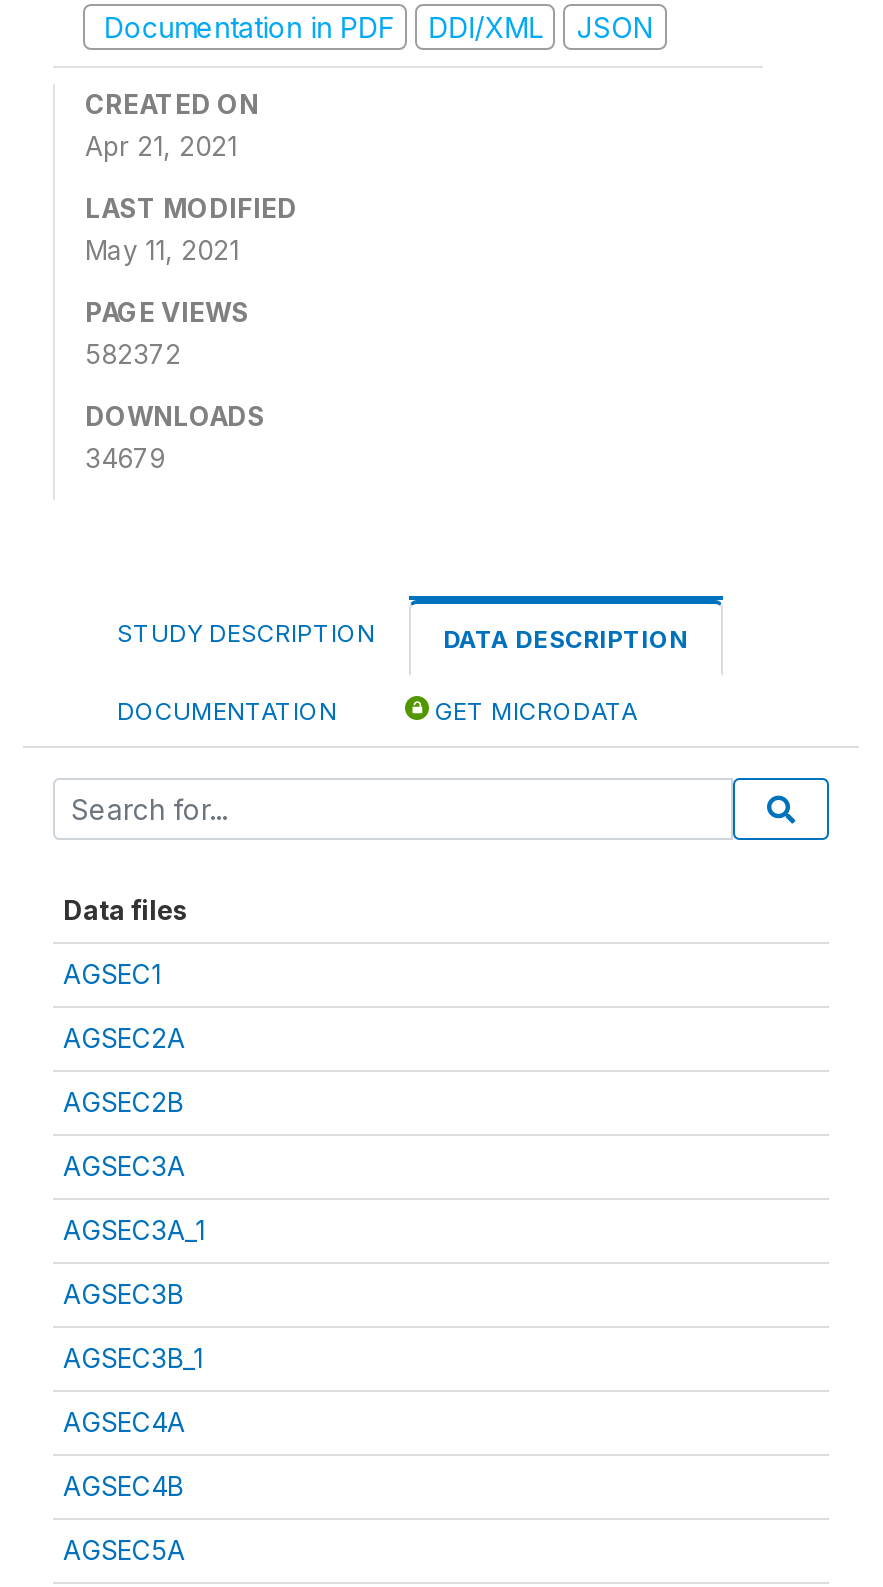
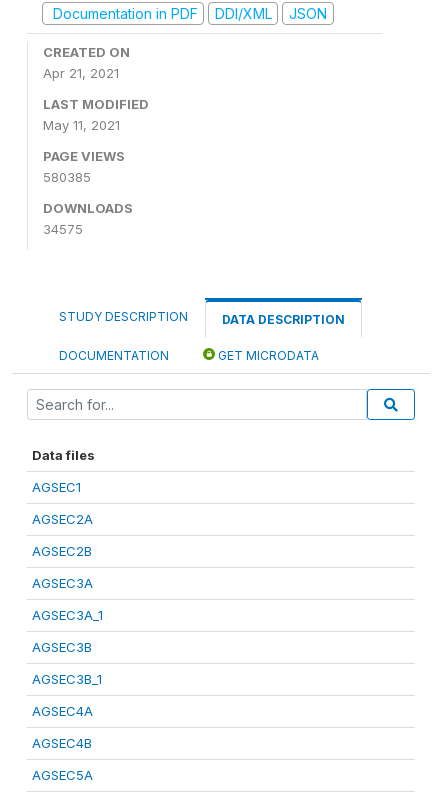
- 582372
+ 580385

- 34679
+ 34575
